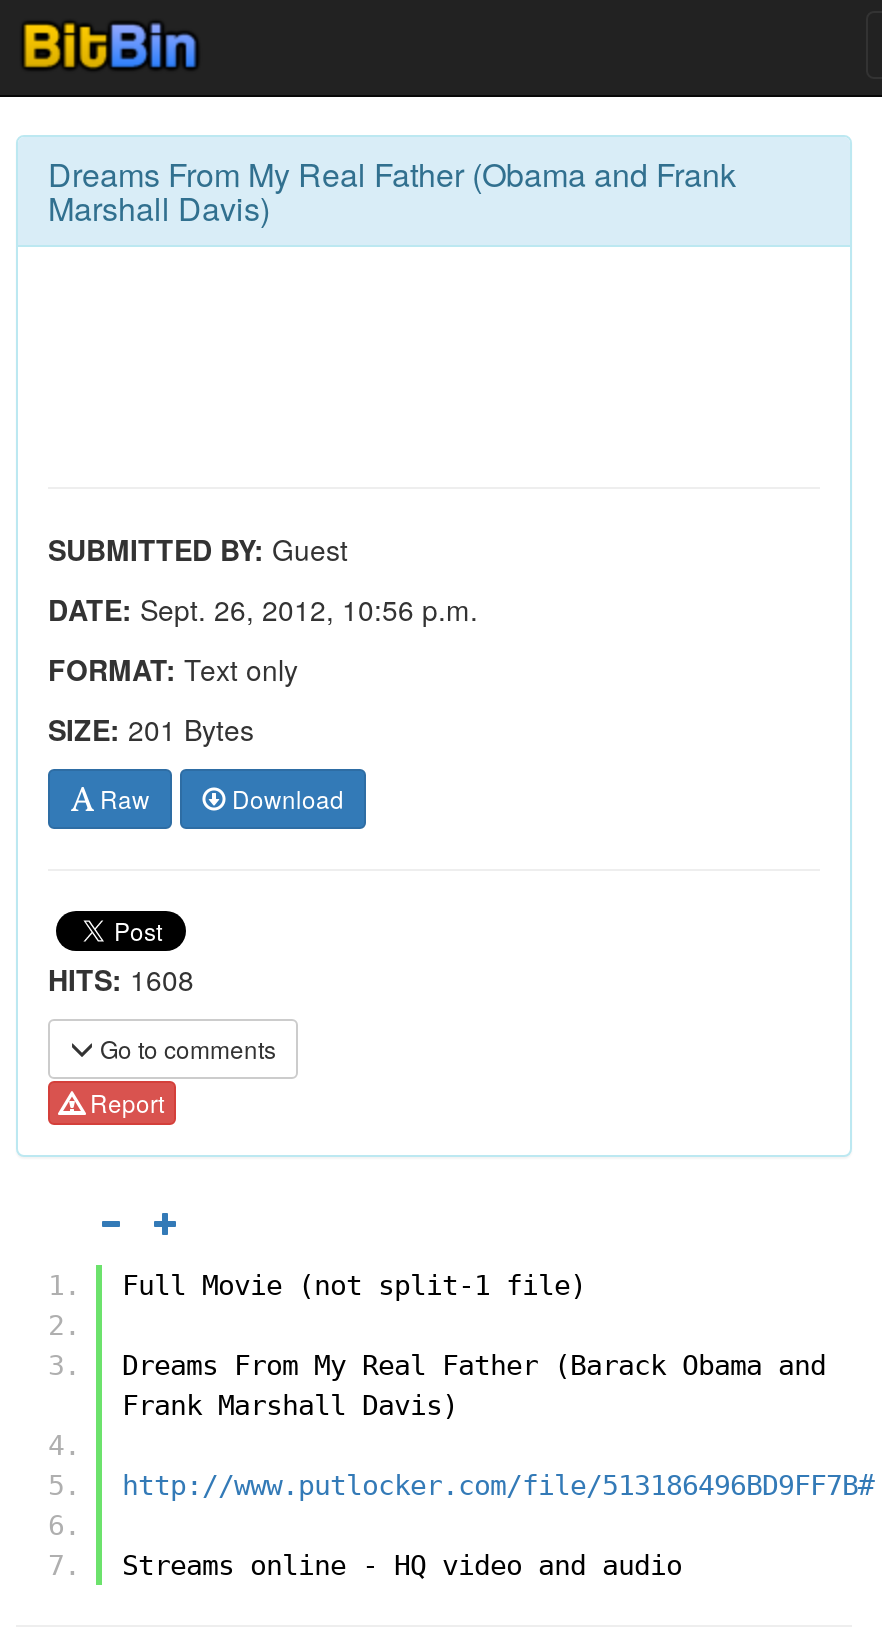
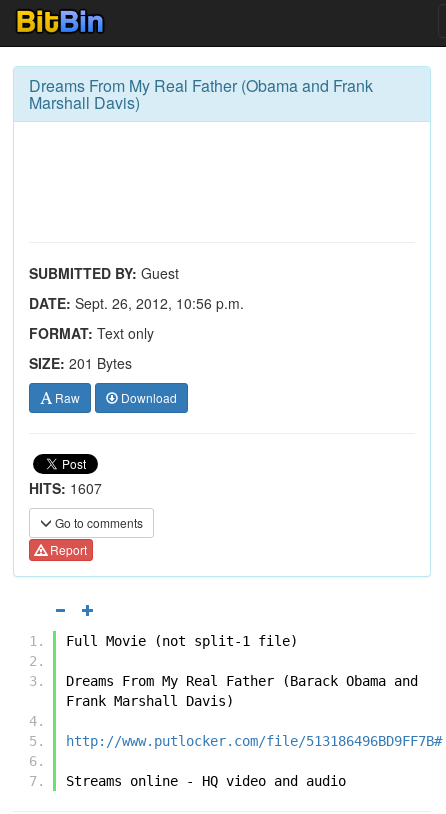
- HITS: 1608
+ HITS: 1607
